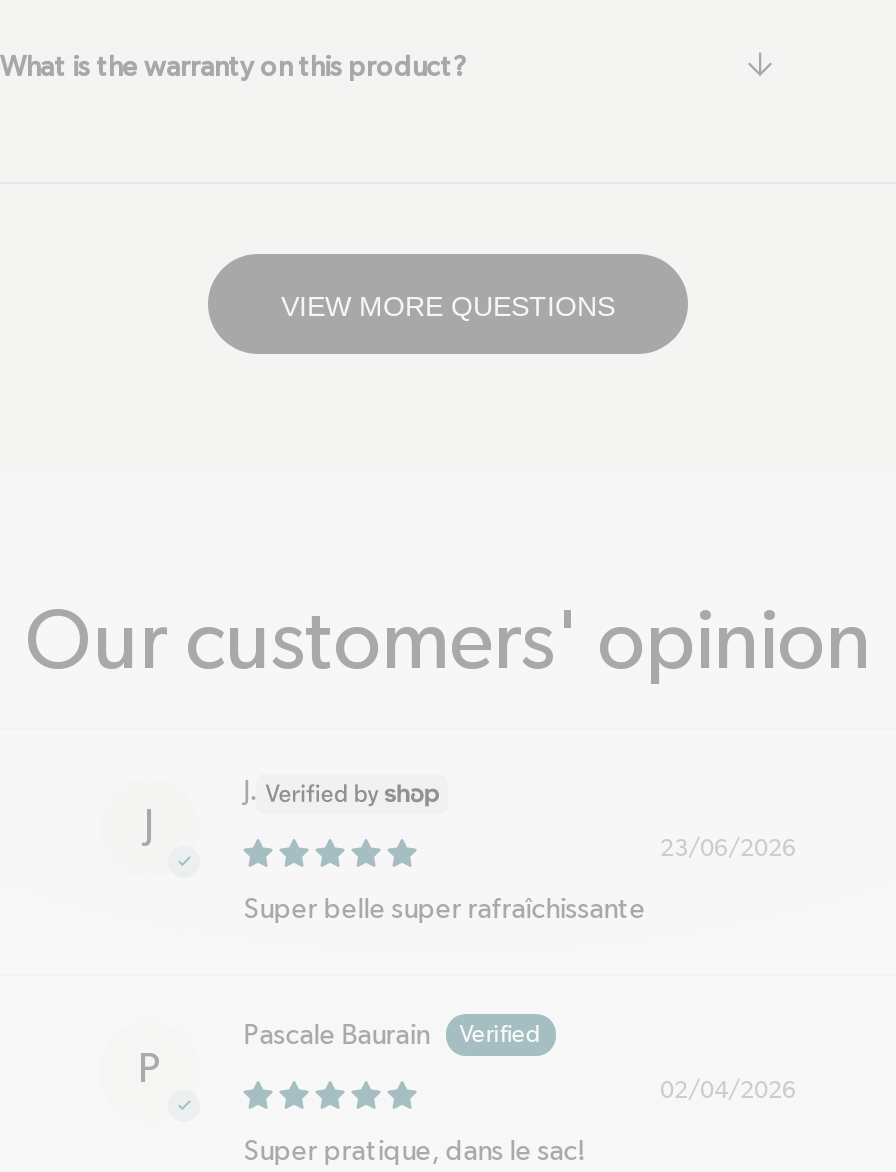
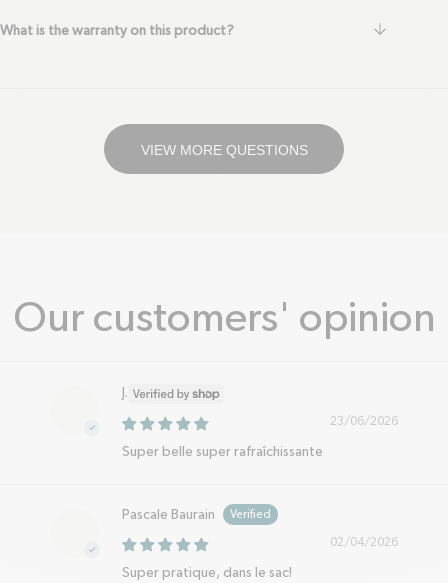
- J

- P
